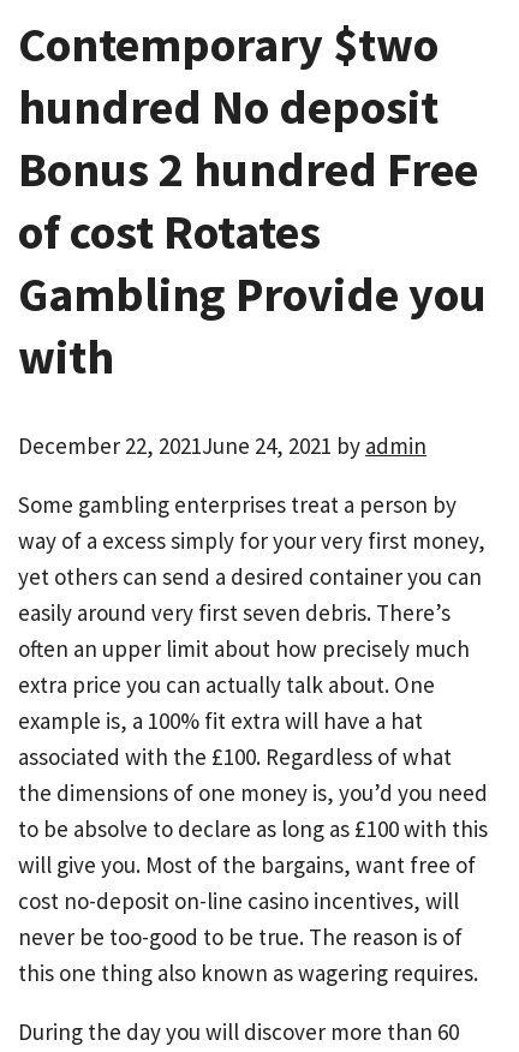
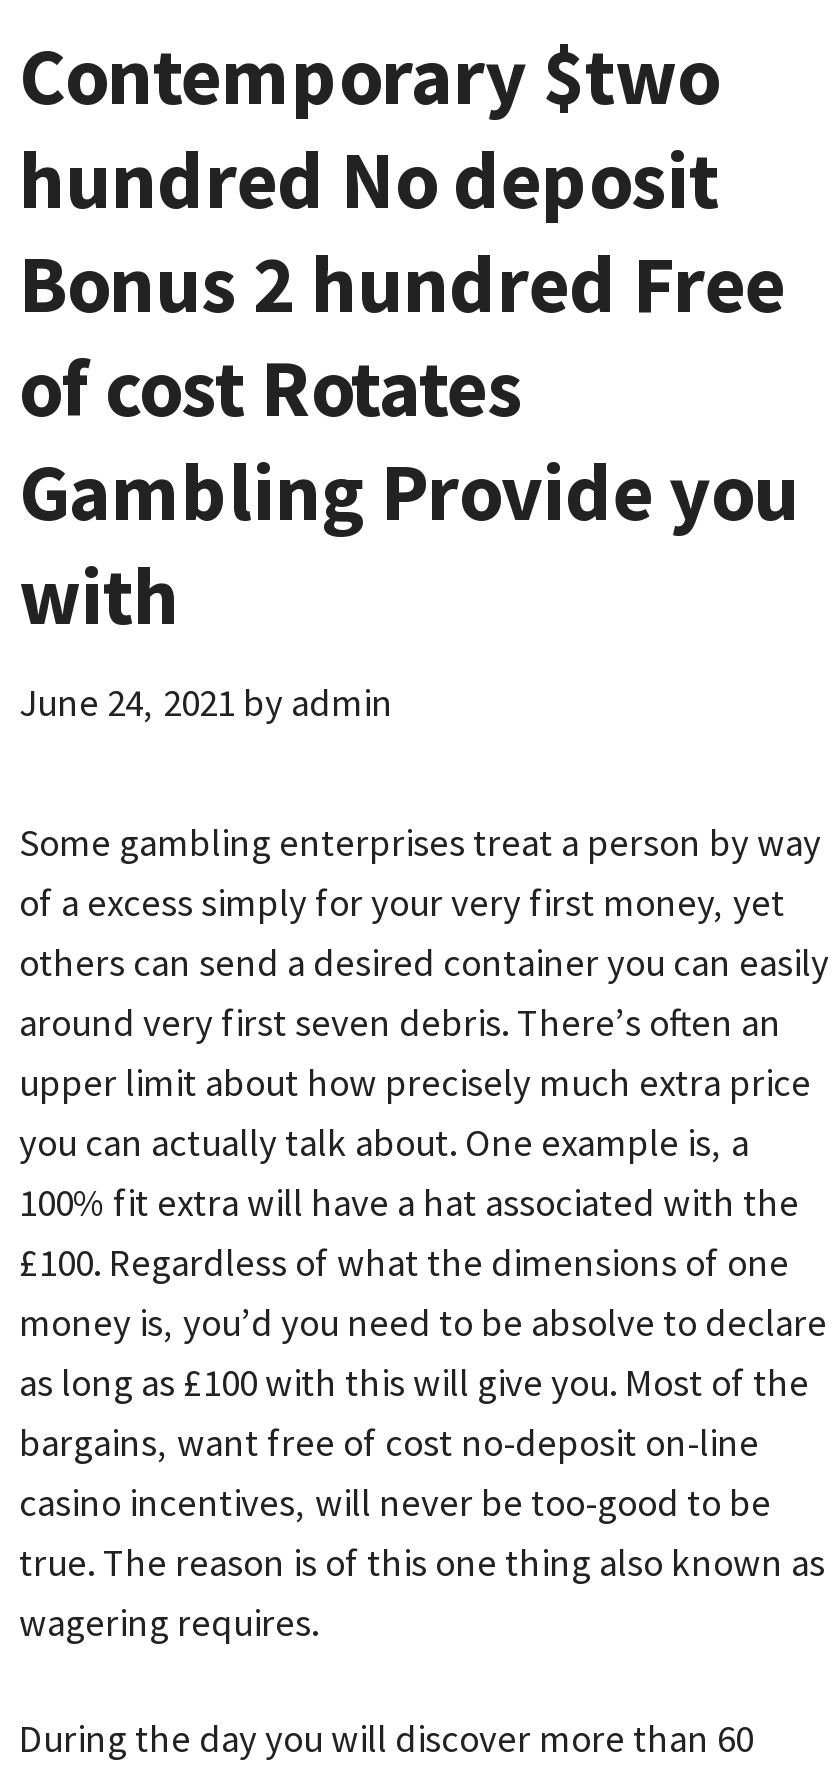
- December 22, 2021June 24, 2021 by admin
+ June 24, 2021 by admin
